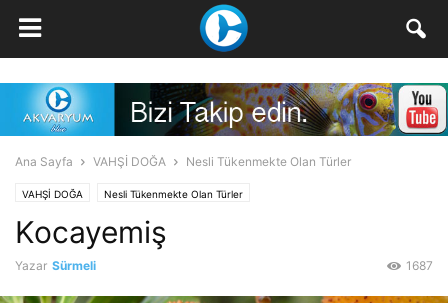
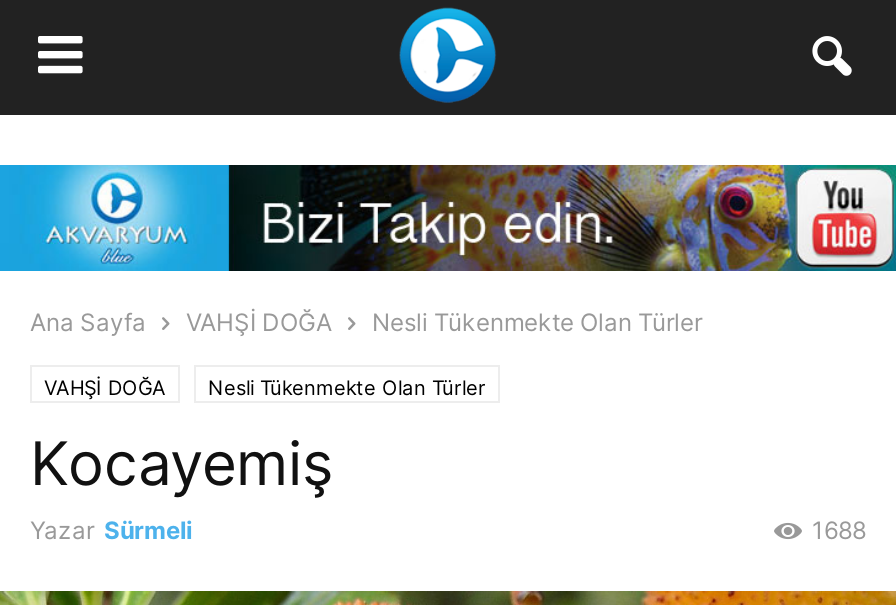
- 1687
+ 1688
